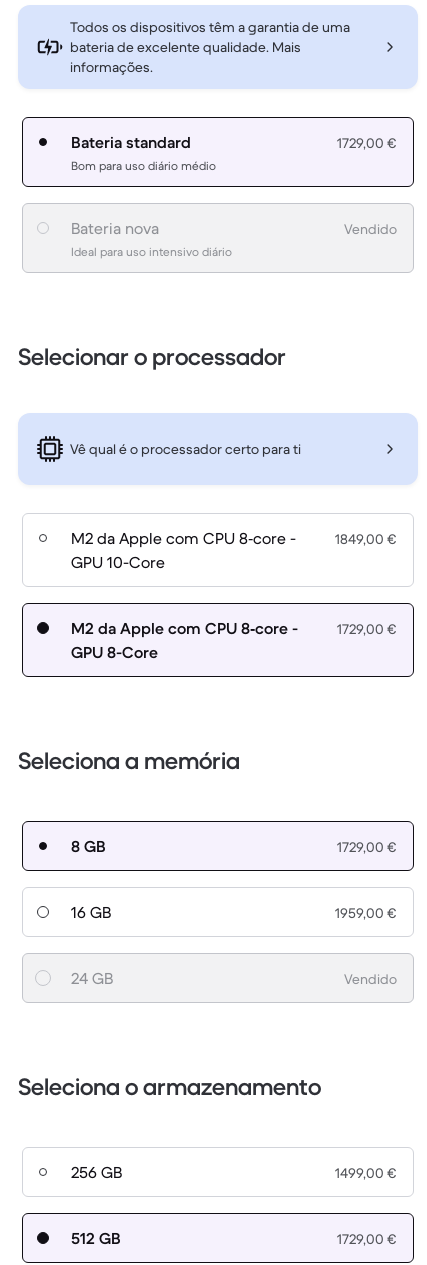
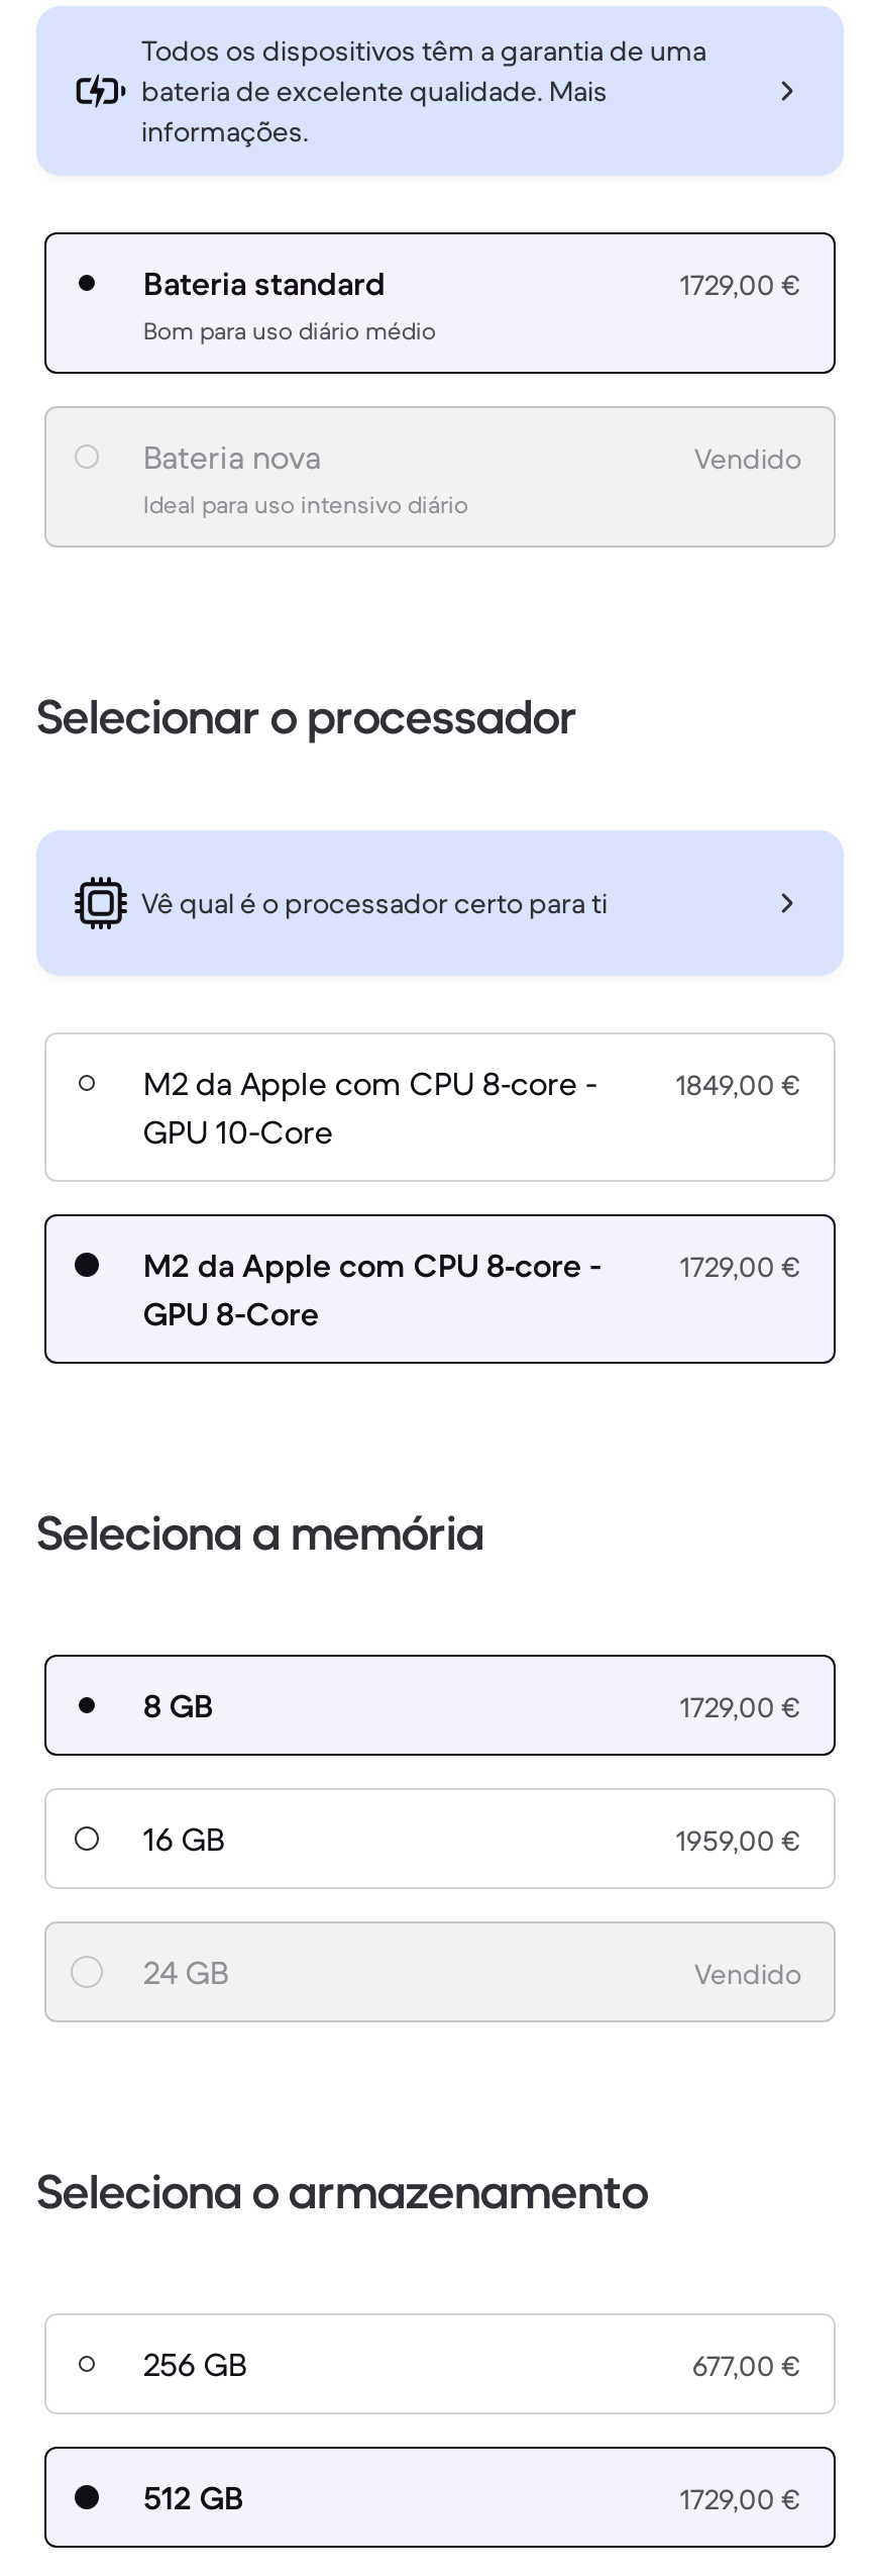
- 1499,00 €
+ 677,00 €
